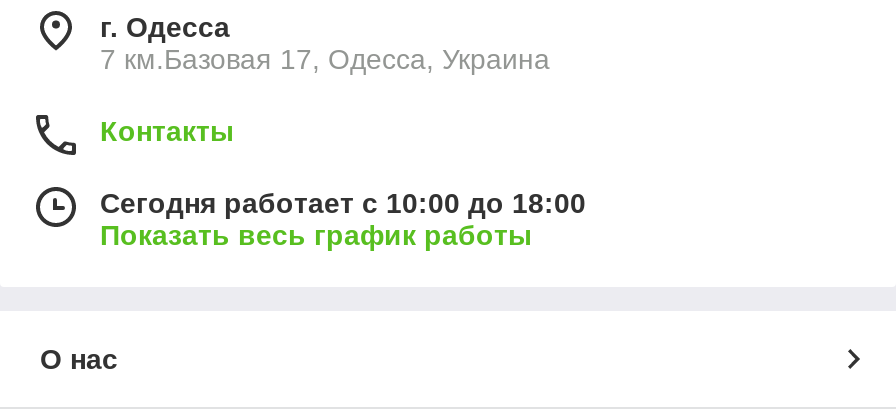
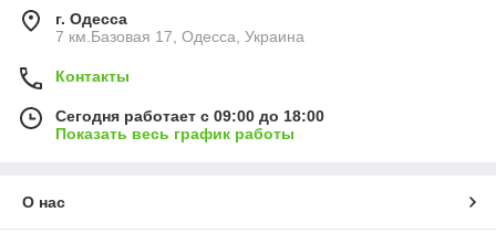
- Сегодня работает с 10:00 до 18:00
+ Сегодня работает с 09:00 до 18:00
